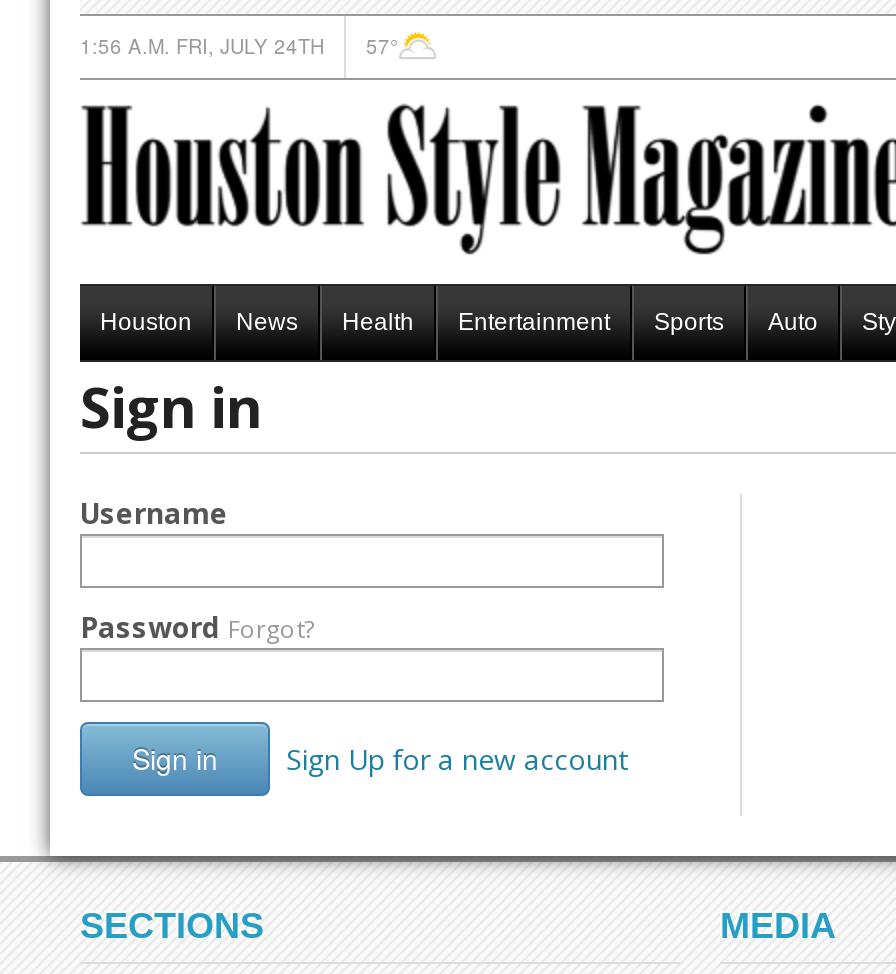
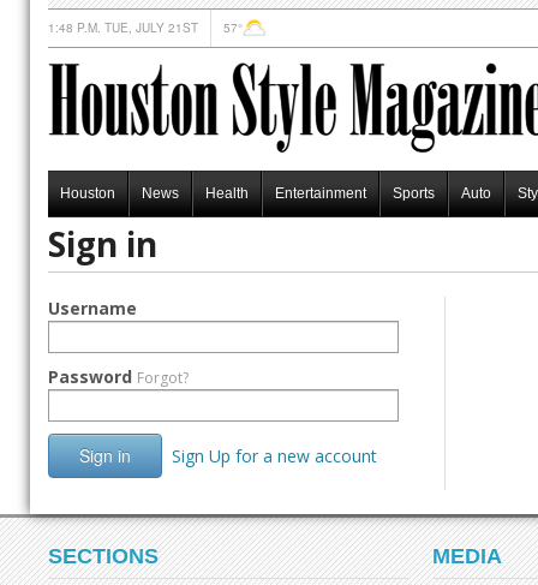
- 1:56 A.M. FRI, JULY 24TH 57°
+ 1:48 P.M. TUE, JULY 21ST 57°
